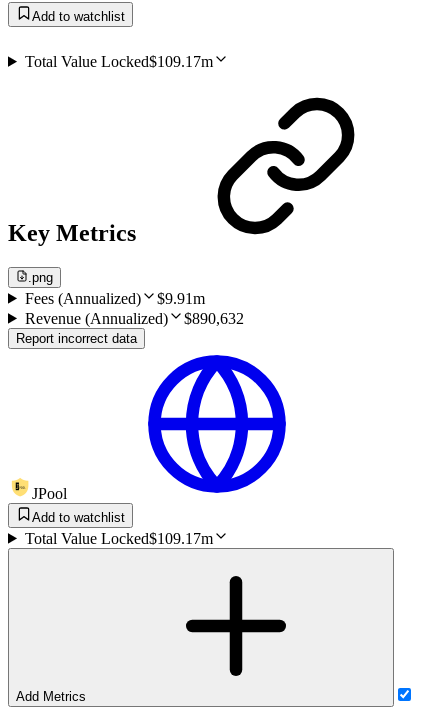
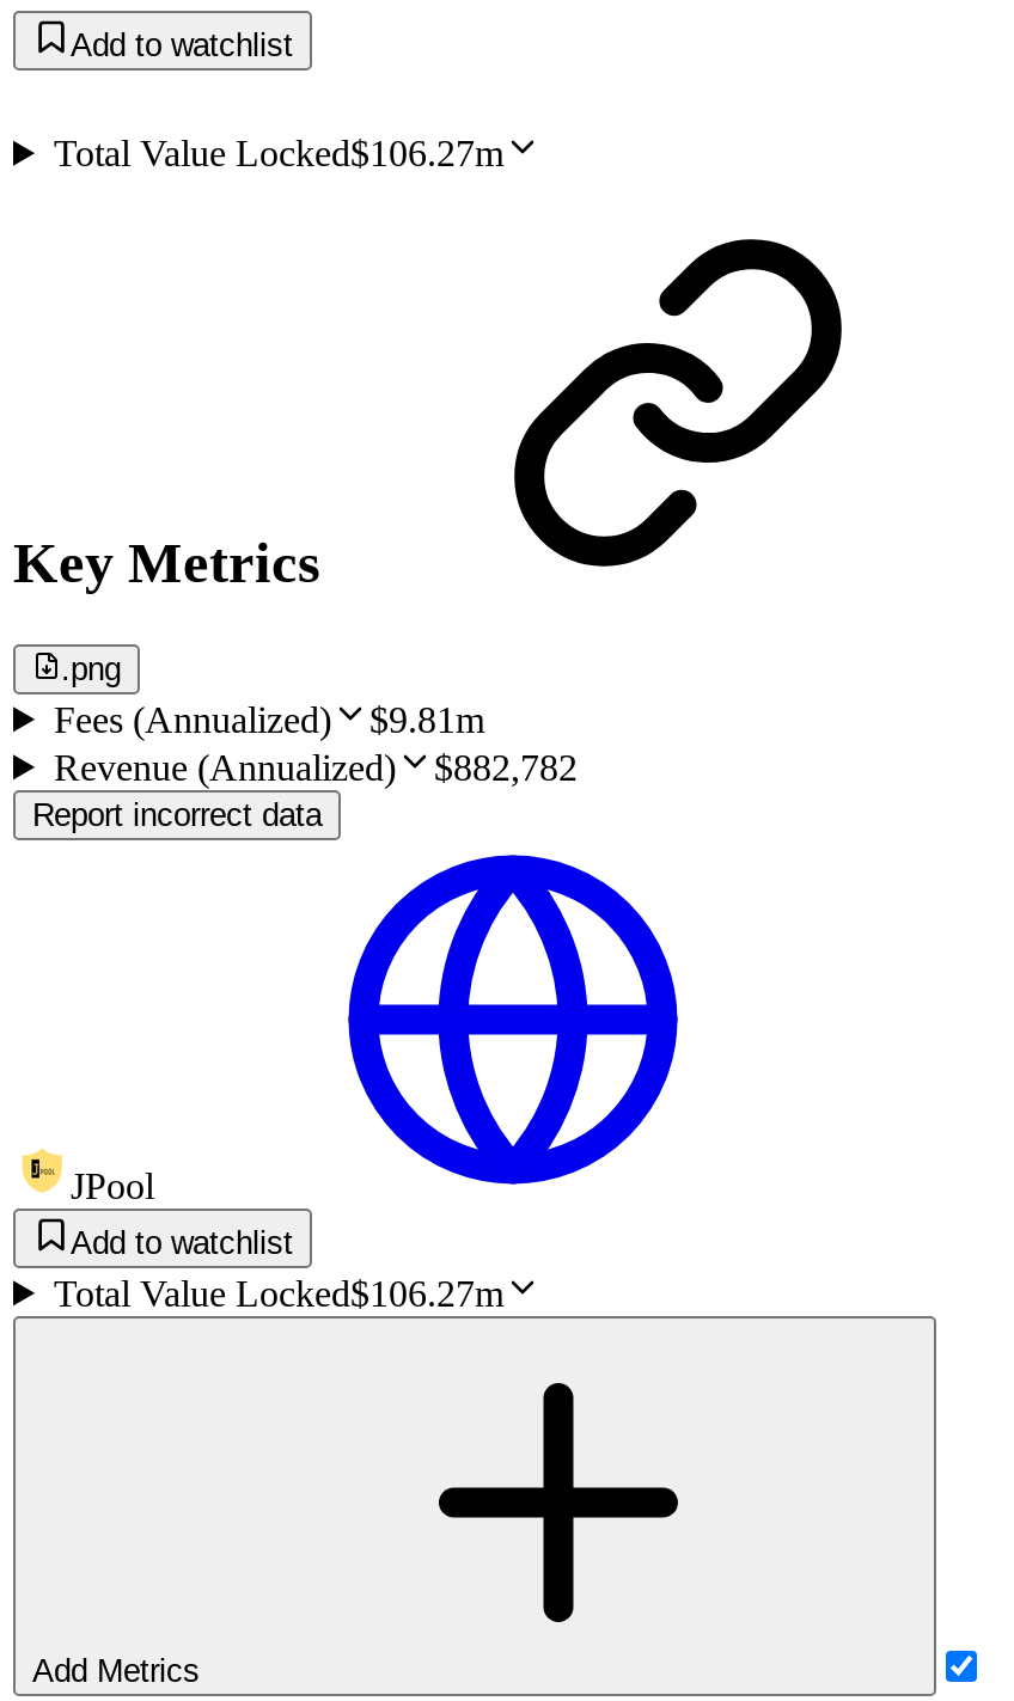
- Total Value Locked$109.17m
+ Total Value Locked$106.27m

- Fees (Annualized) $9.91m
+ Fees (Annualized) $9.81m

- Revenue (Annualized) $890,632
+ Revenue (Annualized) $882,782

- Total Value Locked$109.17m
+ Total Value Locked$106.27m
